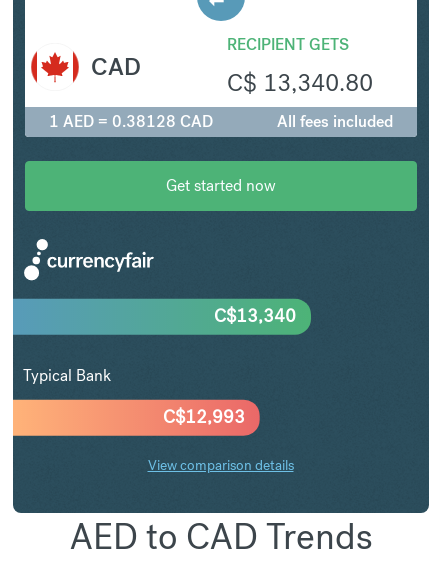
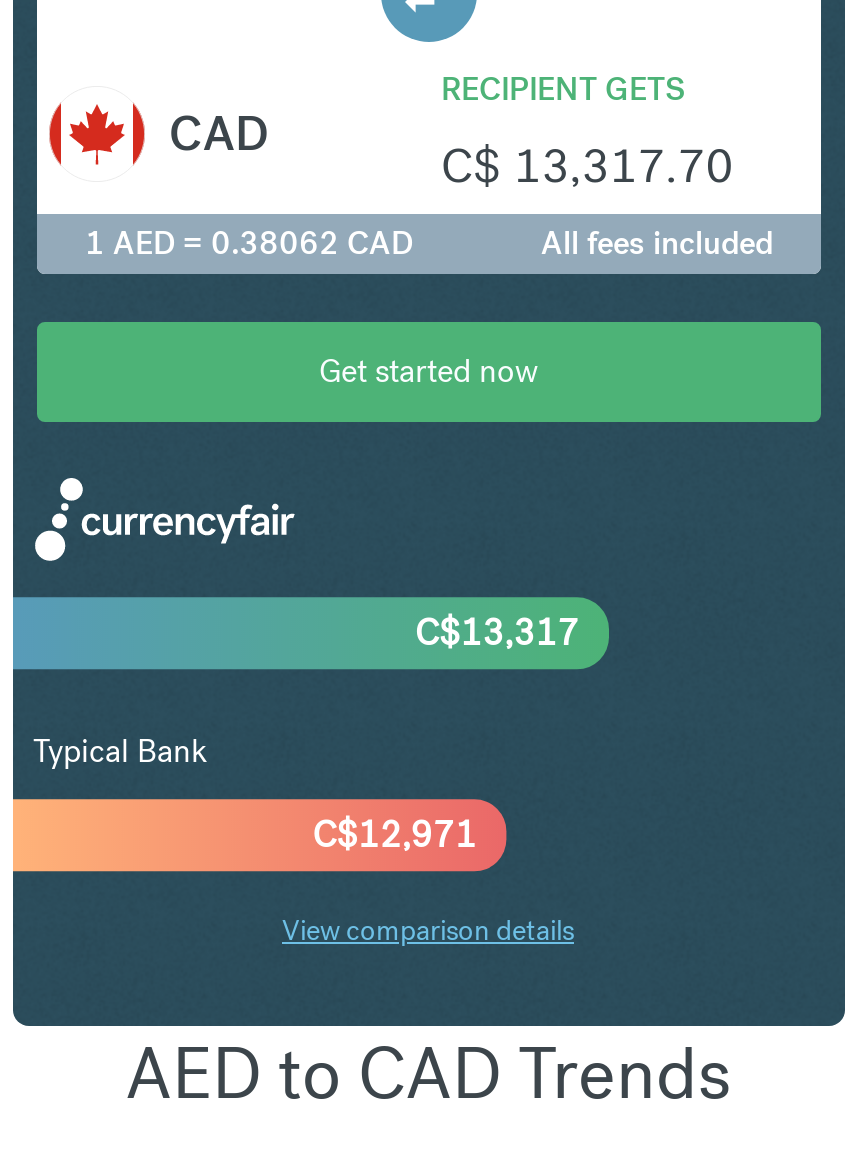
- C$ 13,340.80
+ C$ 13,317.70

- 1 AED = 0.38128 CAD
+ 1 AED = 0.38062 CAD

- C$13,340
+ C$13,317

- C$12,993
+ C$12,971
